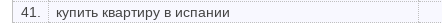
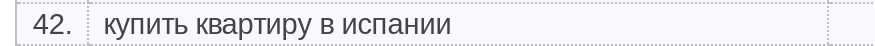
- 41. купить квартиру в испании
+ 42. купить квартиру в испании
